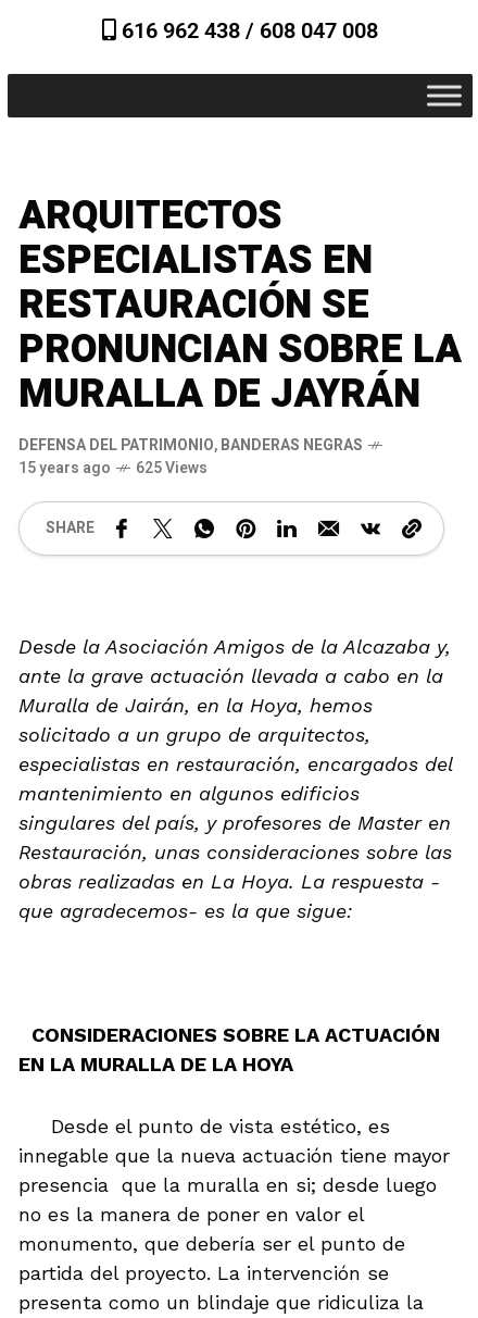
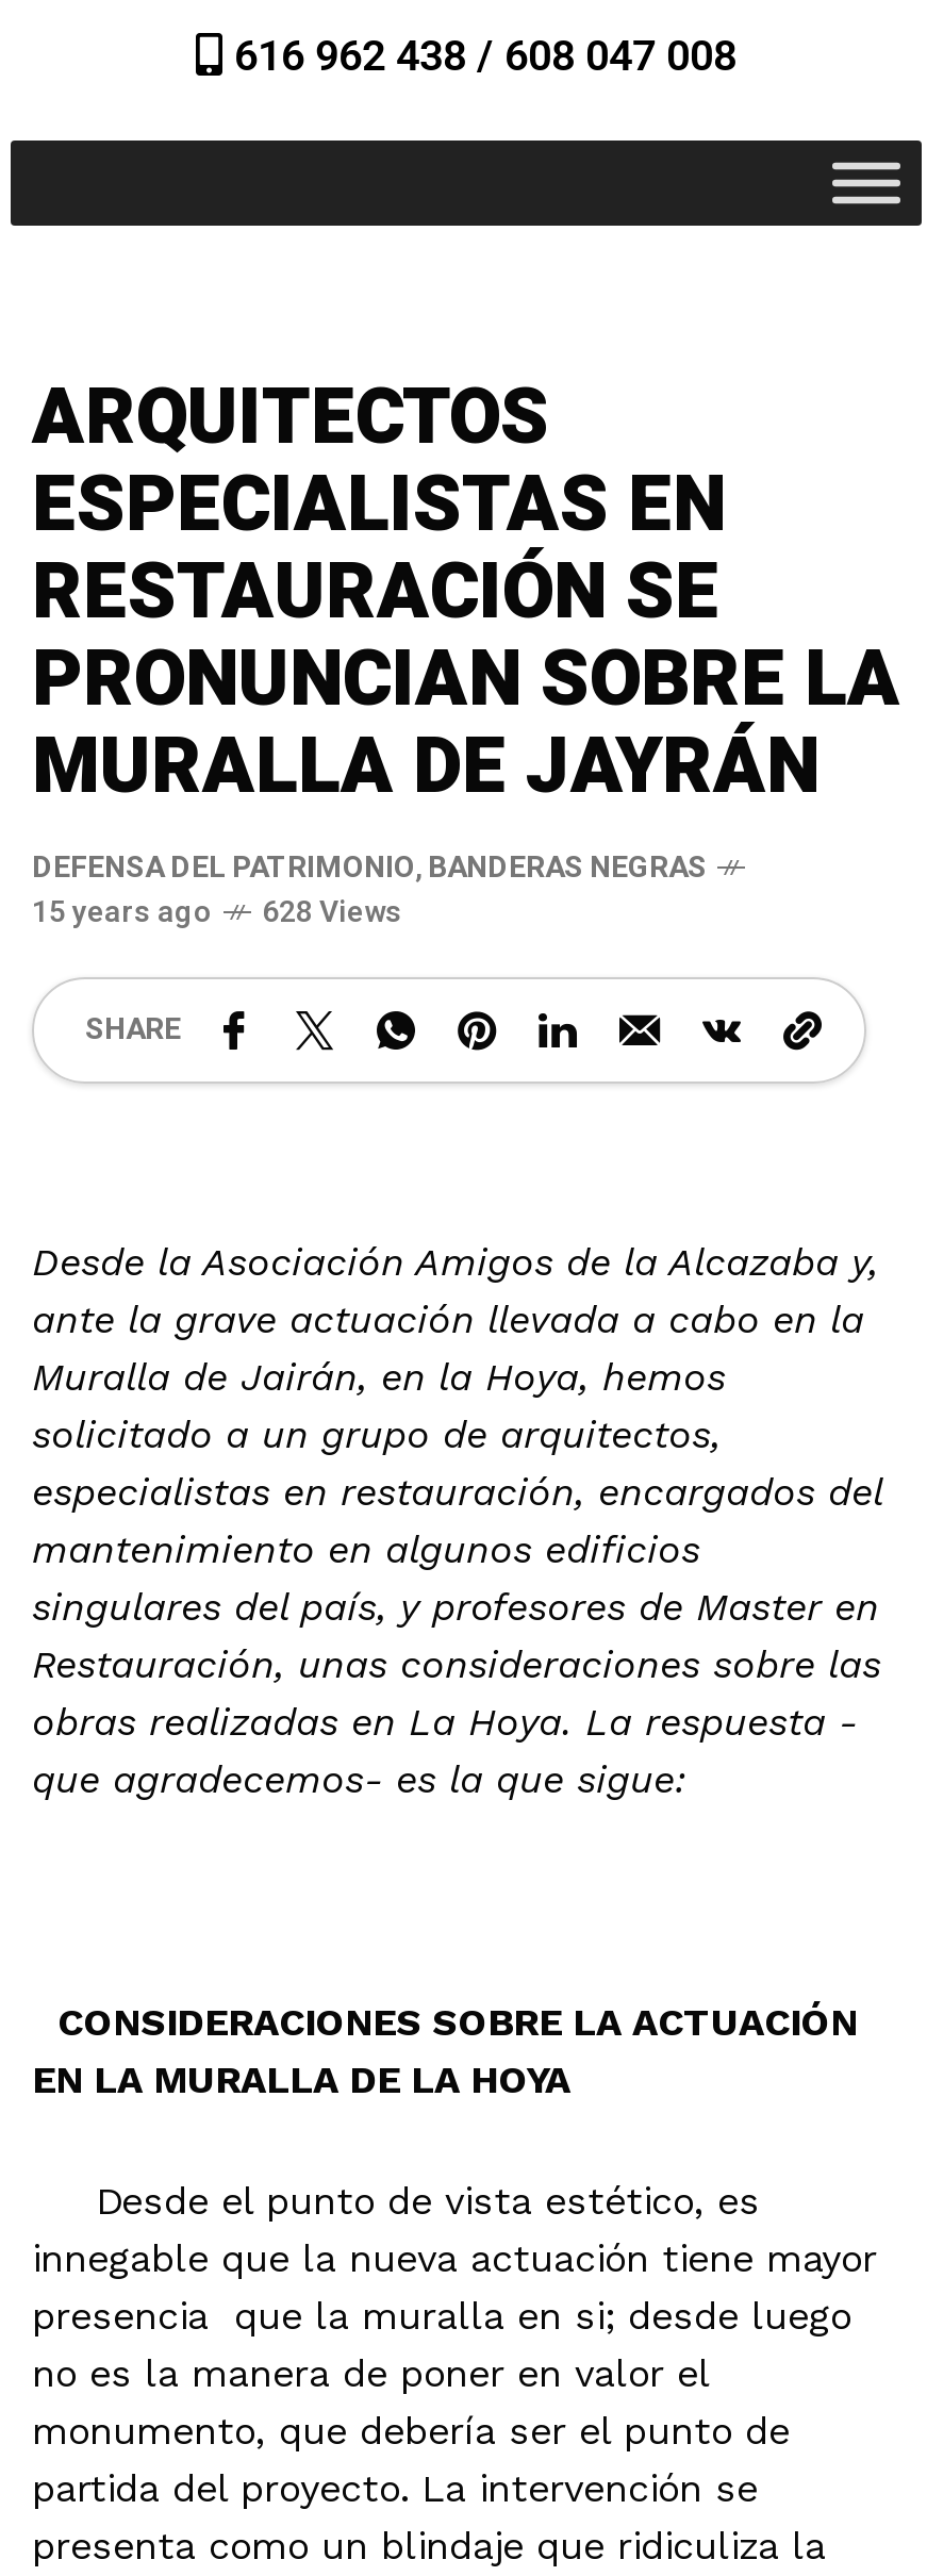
- 15 years ago 625 Views
+ 15 years ago 628 Views
